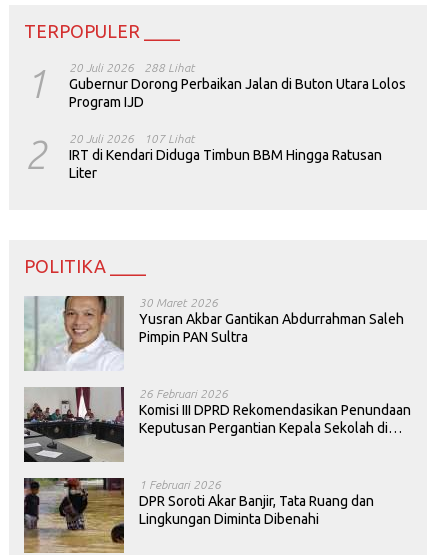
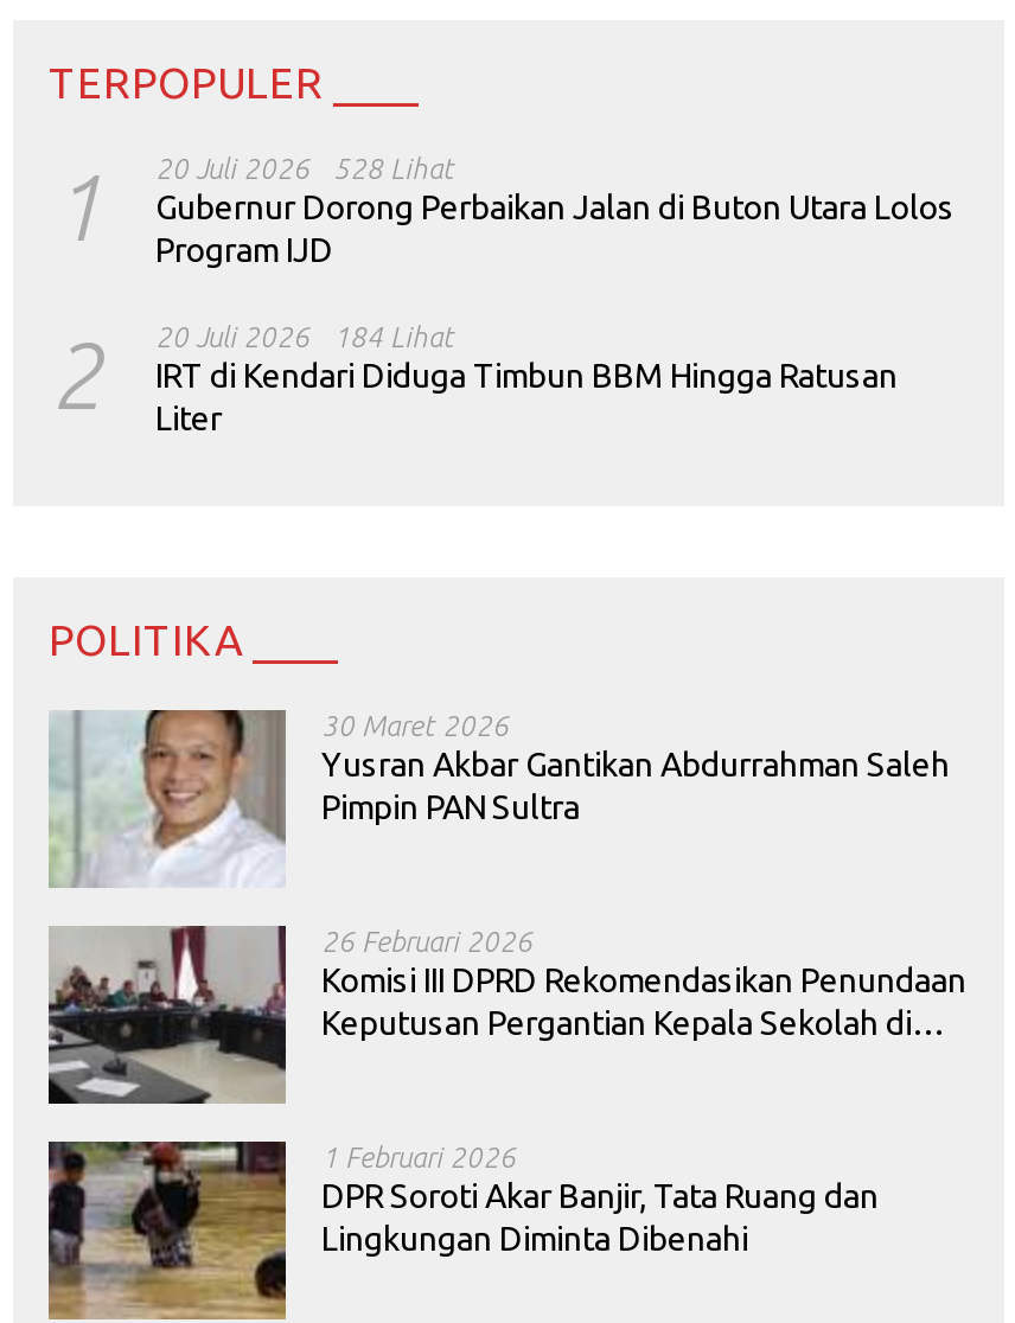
- 1 20 Juli 2026 Gubernur Dorong Perbaikan Jalan di Buton Utara Lolos Program IJD 288 Lihat
+ 1 20 Juli 2026 Gubernur Dorong Perbaikan Jalan di Buton Utara Lolos Program IJD 528 Lihat

- 2 20 Juli 2026 IRT di Kendari Diduga Timbun BBM Hingga Ratusan Liter 107 Lihat
+ 2 20 Juli 2026 IRT di Kendari Diduga Timbun BBM Hingga Ratusan Liter 184 Lihat
